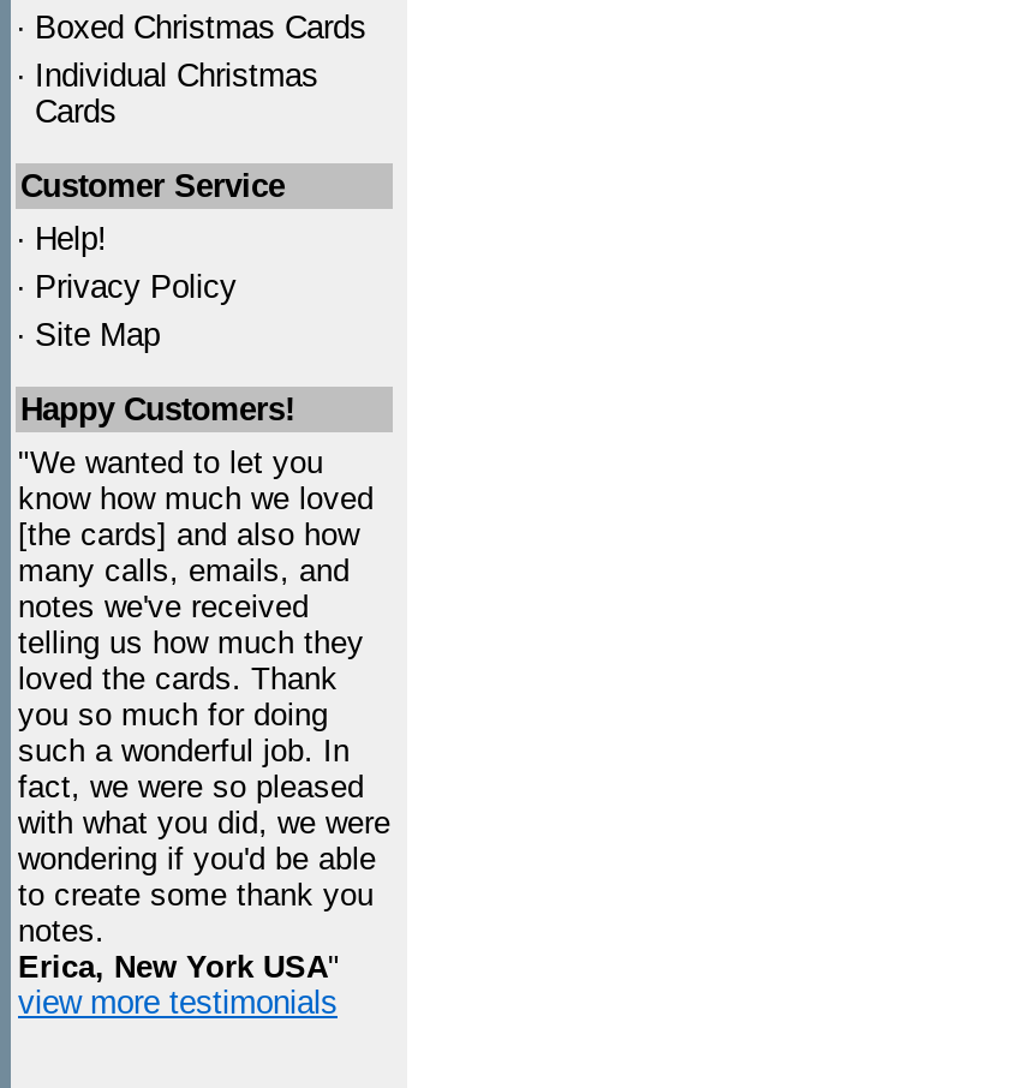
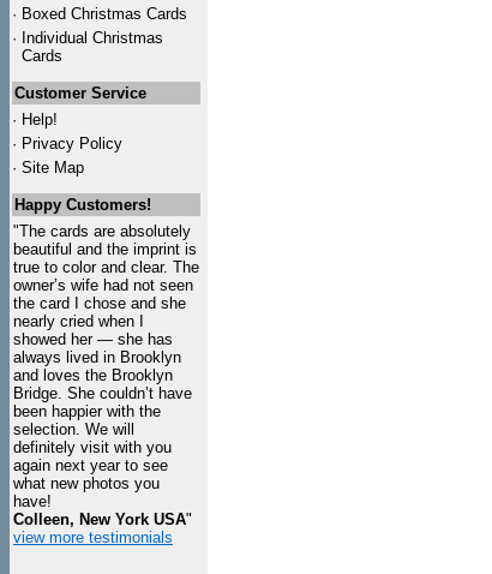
- "We wanted to let you
- know how much we loved
- [the cards] and also how
- many calls, emails, and
- notes we've received
- telling us how much they
- loved the cards. Thank
- you so much for doing
- such a wonderful job. In
- fact, we were so pleased
- with what you did, we were
- wondering if you'd be able
- to create some thank you
- notes.
- Erica, New York USA"
+ "The cards are absolutely
+ beautiful and the imprint is
+ true to color and clear. The
+ owner’s wife had not seen
+ the card I chose and she
+ nearly cried when I
+ showed her — she has
+ always lived in Brooklyn
+ and loves the Brooklyn
+ Bridge. She couldn’t have
+ been happier with the
+ selection. We will
+ definitely visit with you
+ again next year to see
+ what new photos you
+ have!
+ Colleen, New York USA"
